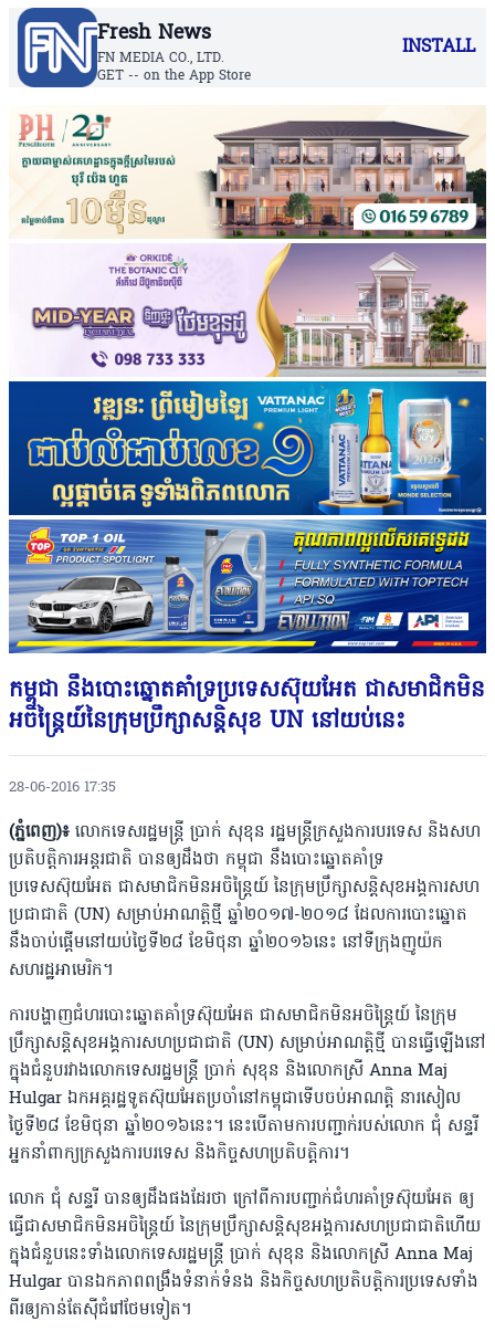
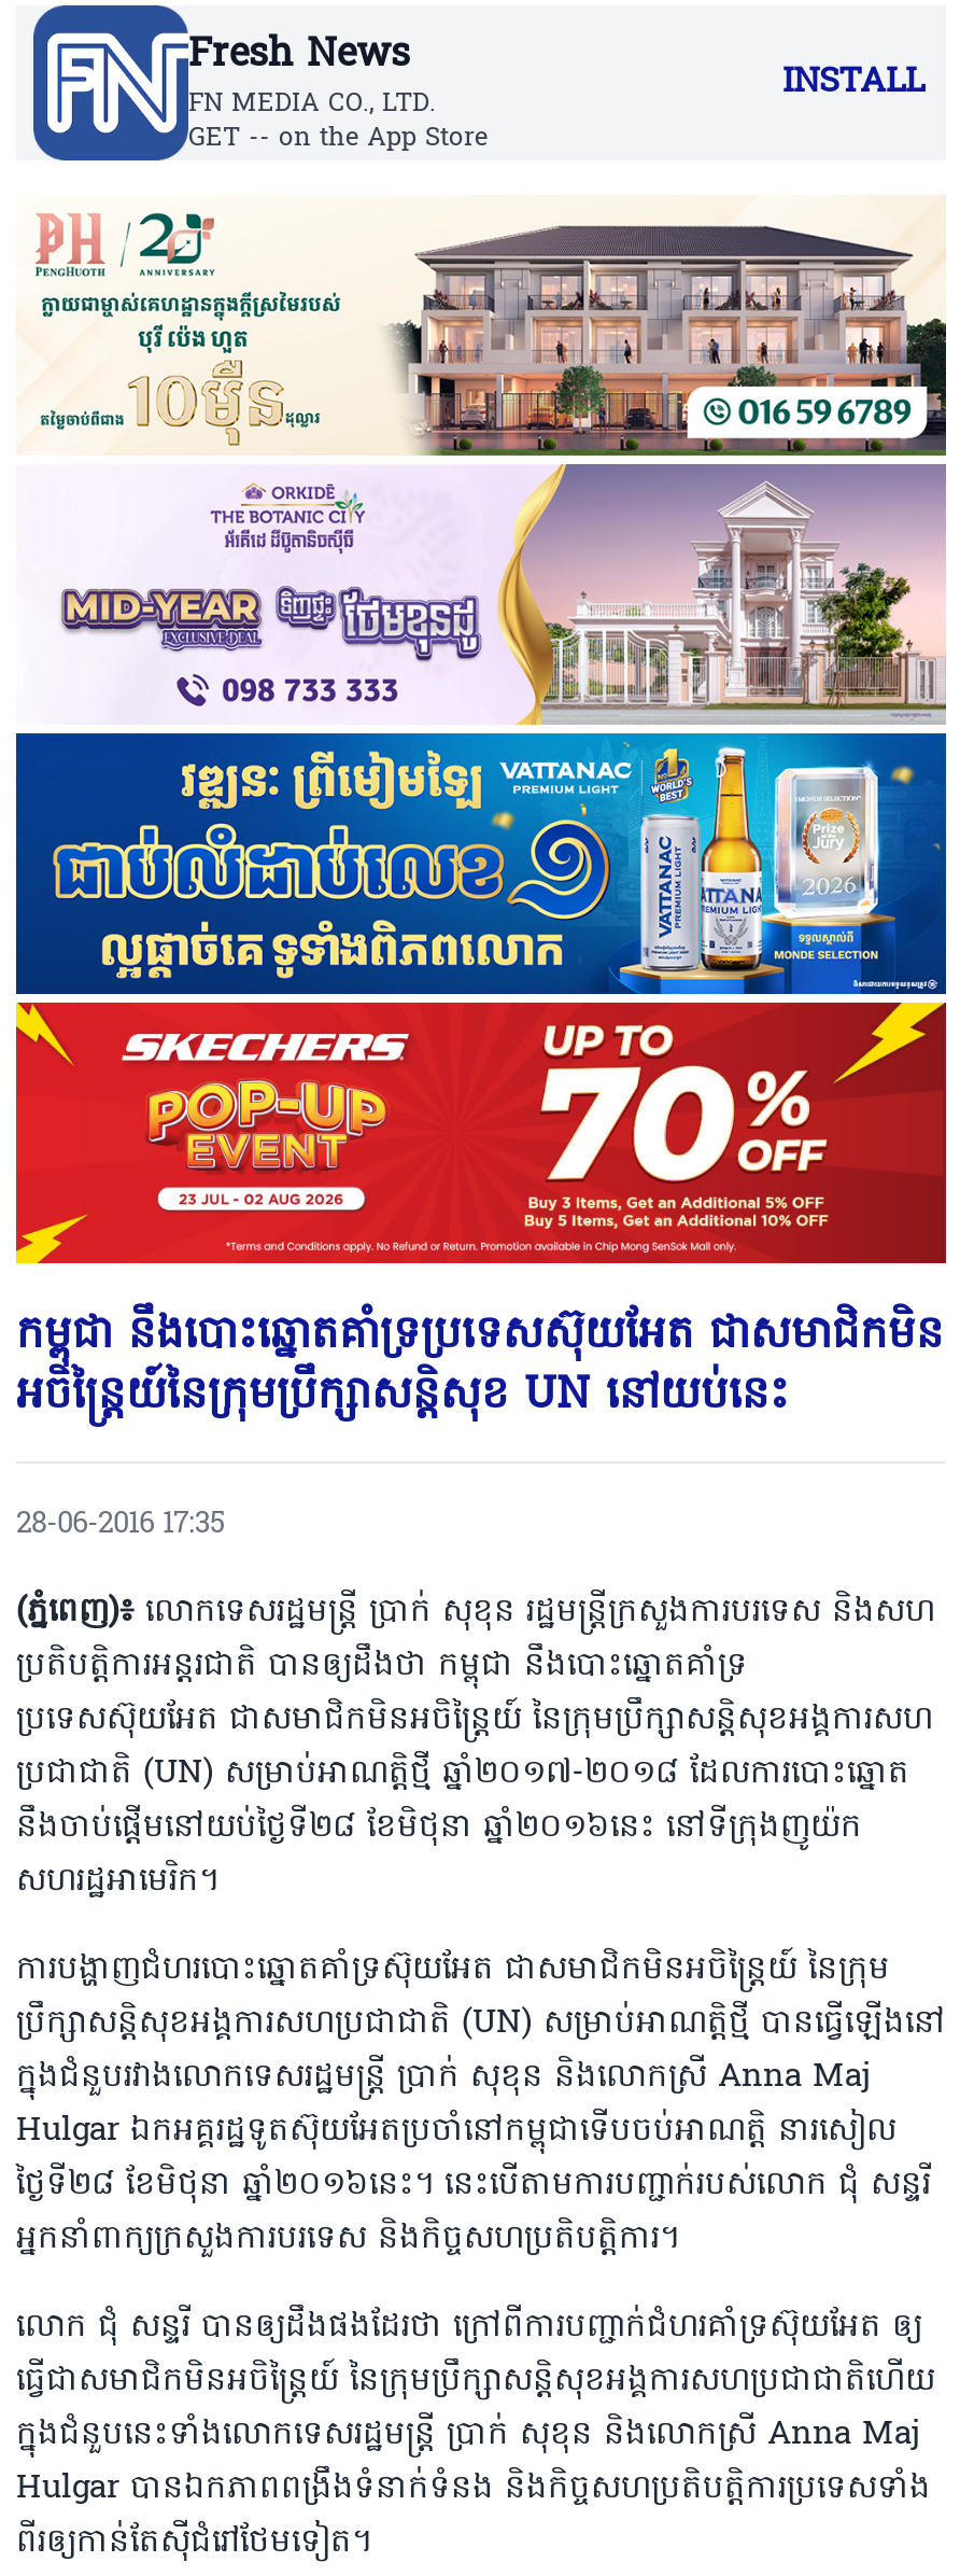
- [image]
+ [image]
